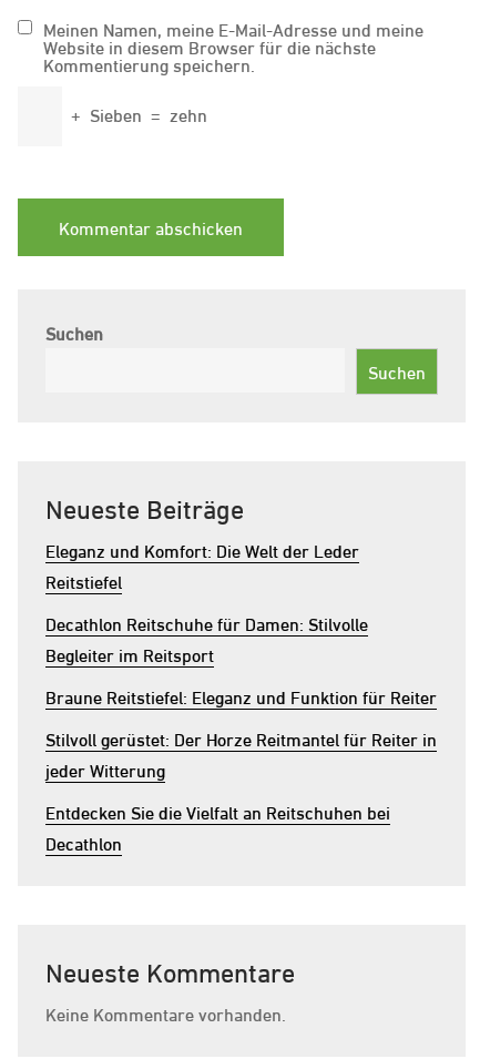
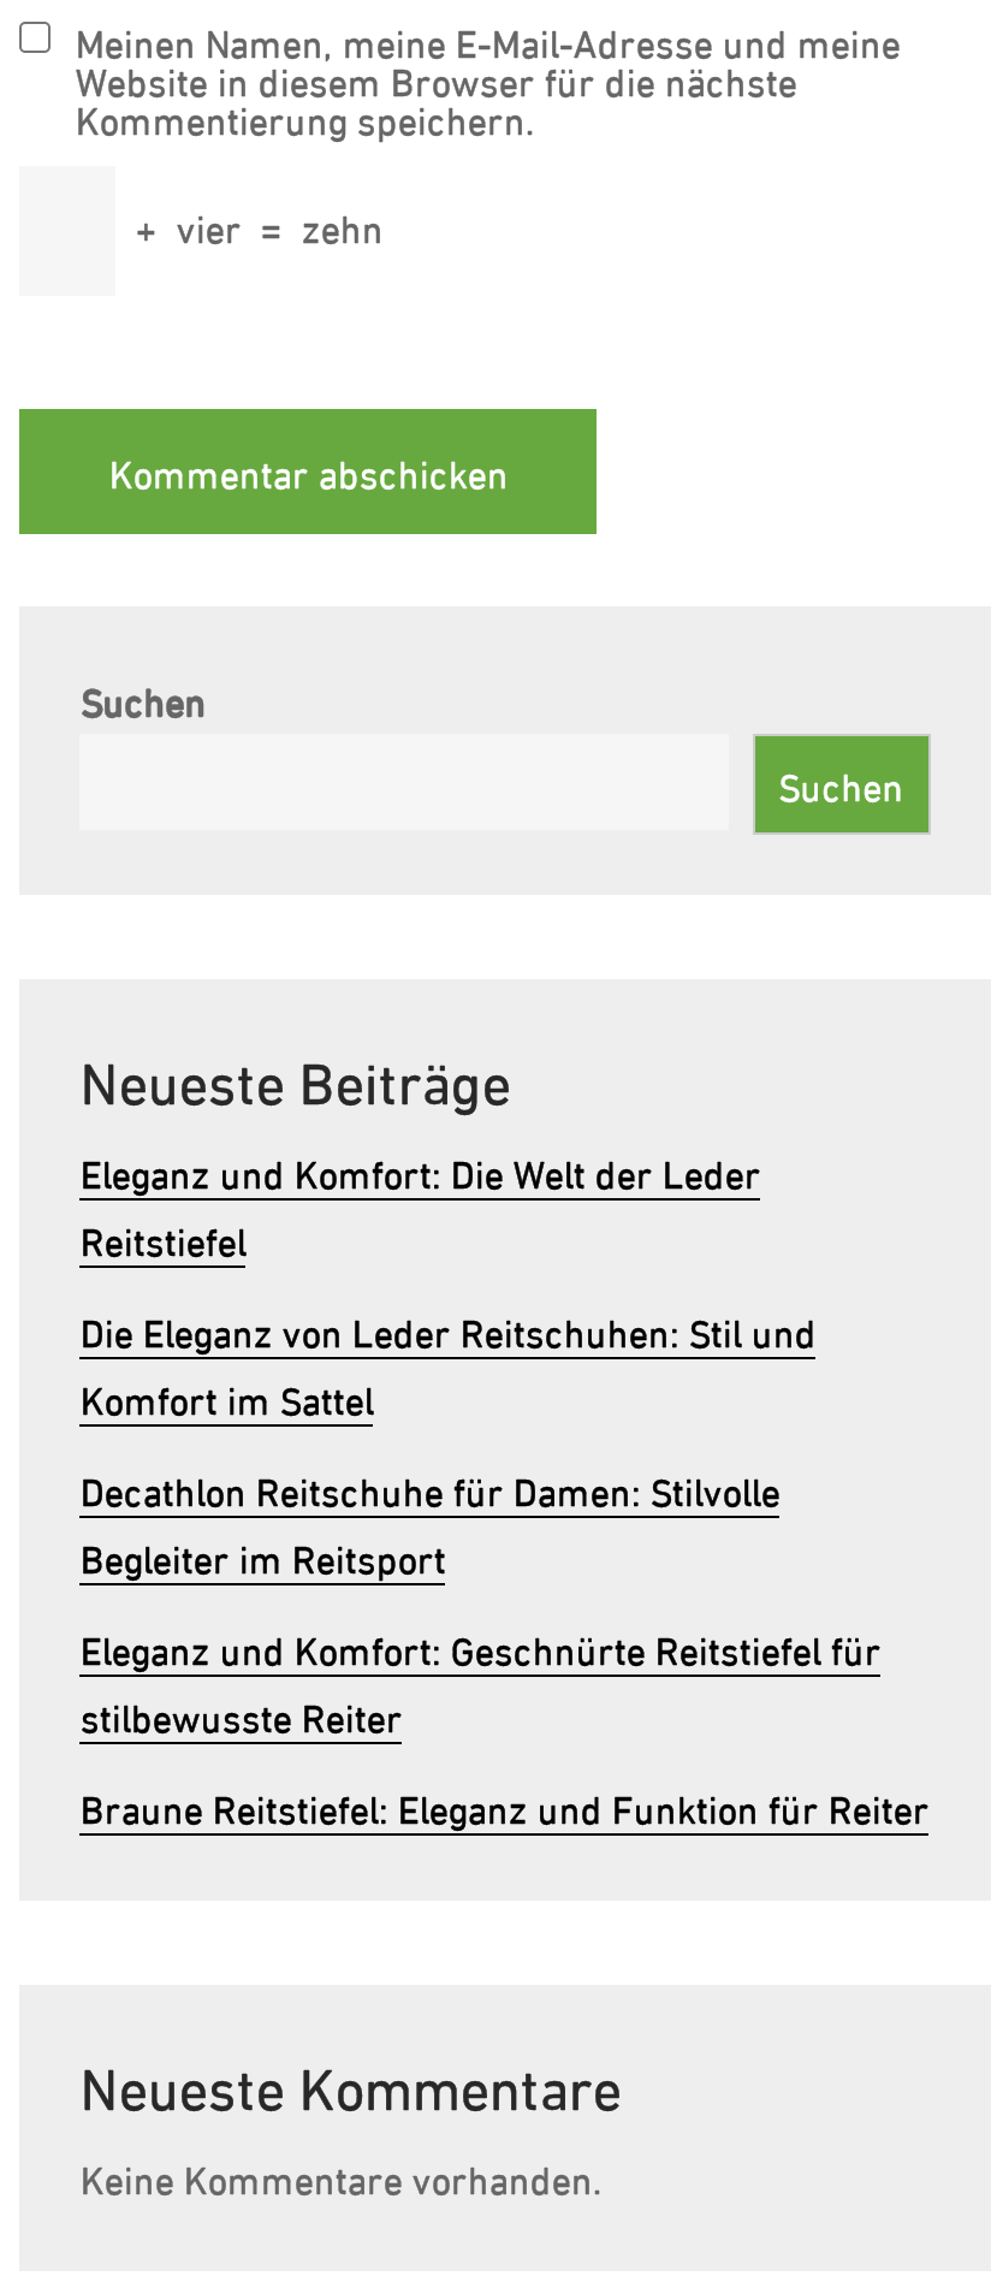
- + Sieben = zehn
+ + vier = zehn

+ Die Eleganz von Leder Reitschuhen: Stil und
+ Komfort im Sattel

moved down: Decathlon Reitschuhe für Damen: Stilvolle | Begleiter im Reitsport

+ Eleganz und Komfort: Geschnürte Reitstiefel für
+ stilbewusste Reiter

moved down: Braune Reitstiefel: Eleganz und Funktion für Reiter

- Stilvoll gerüstet: Der Horze Reitmantel für Reiter in
- jeder Witterung
- Entdecken Sie die Vielfalt an Reitschuhen bei
- Decathlon
